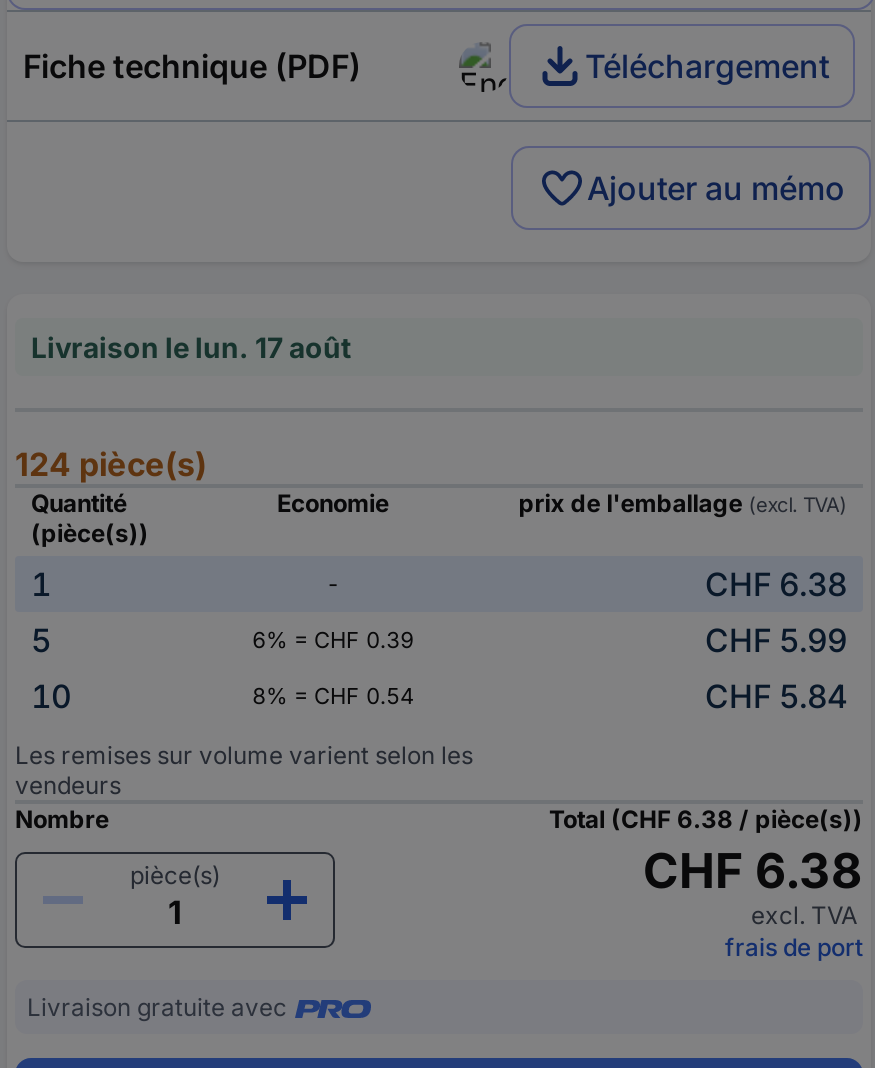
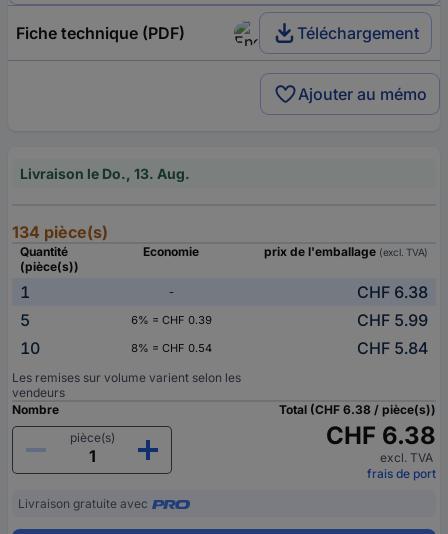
- Livraison le lun. 17 août
+ Livraison le Do., 13. Aug.

- 124 pièce(s)
+ 134 pièce(s)
